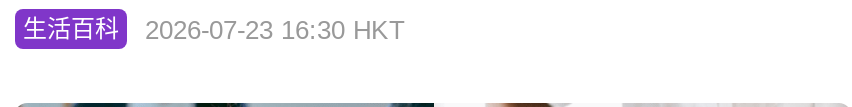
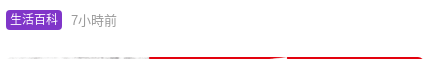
- 生活百科 2026-07-23 16:30 HKT
+ 生活百科 7小時前
